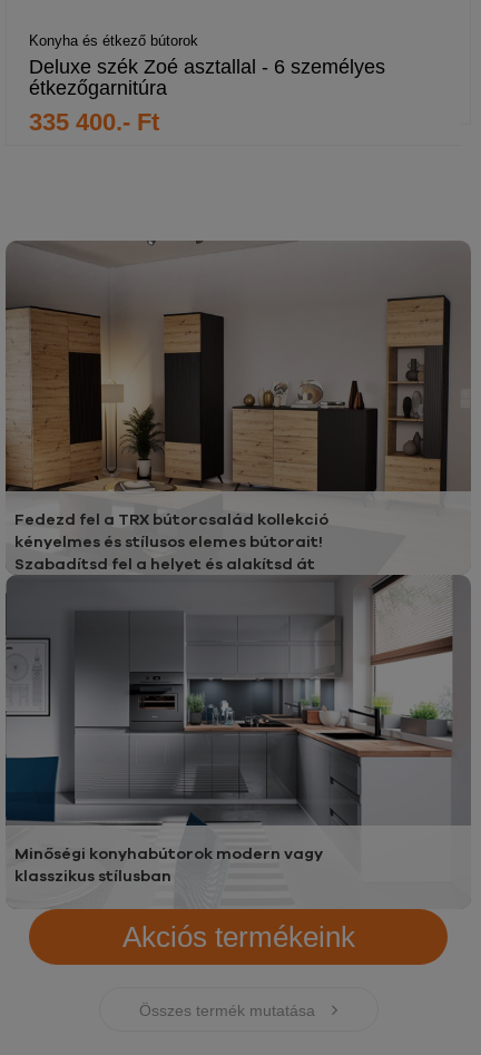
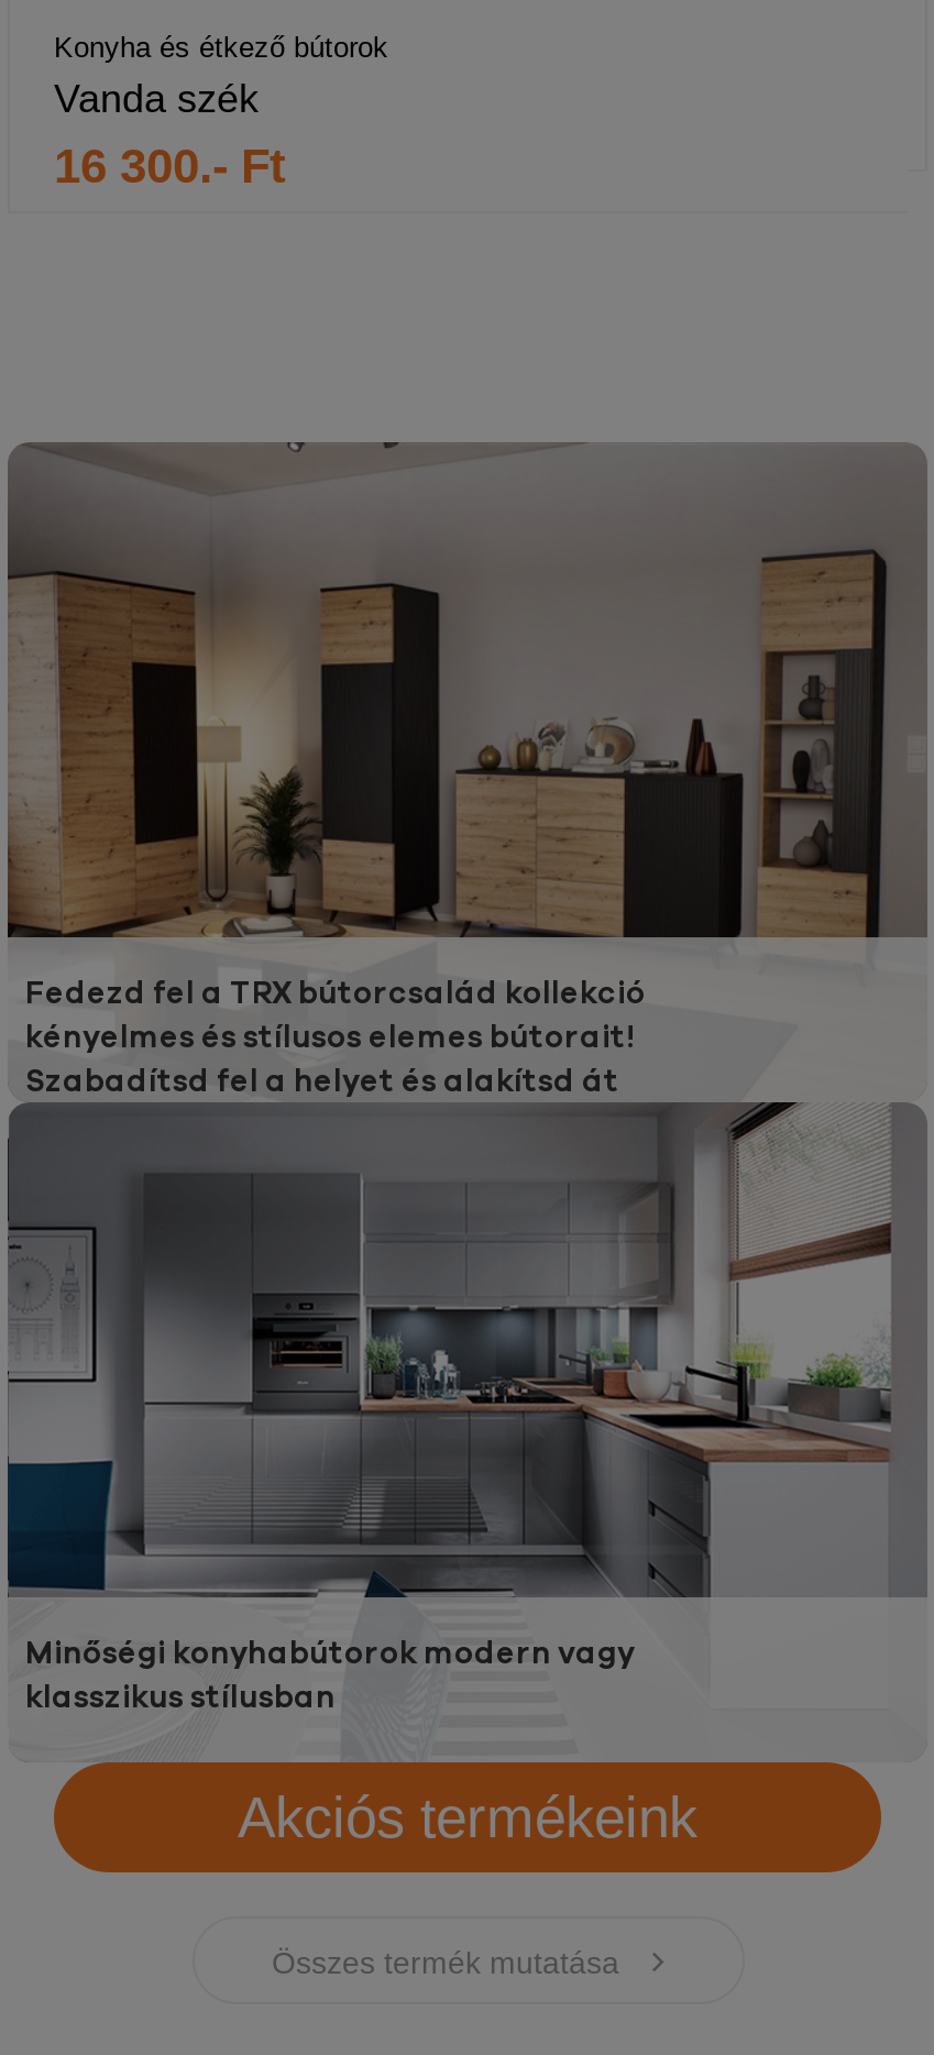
- Deluxe szék Zoé asztallal - 6 személyes
- étkezőgarnitúra
- 335 400.- Ft
+ Vanda szék
+ 16 300.- Ft
